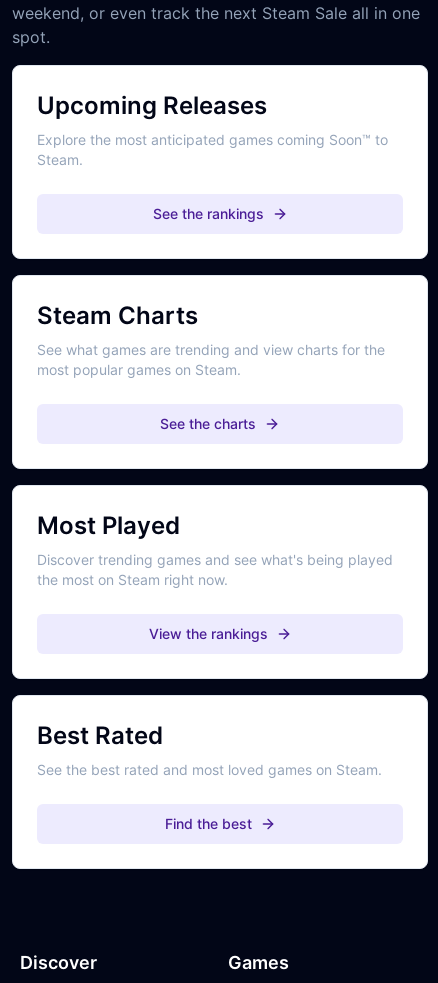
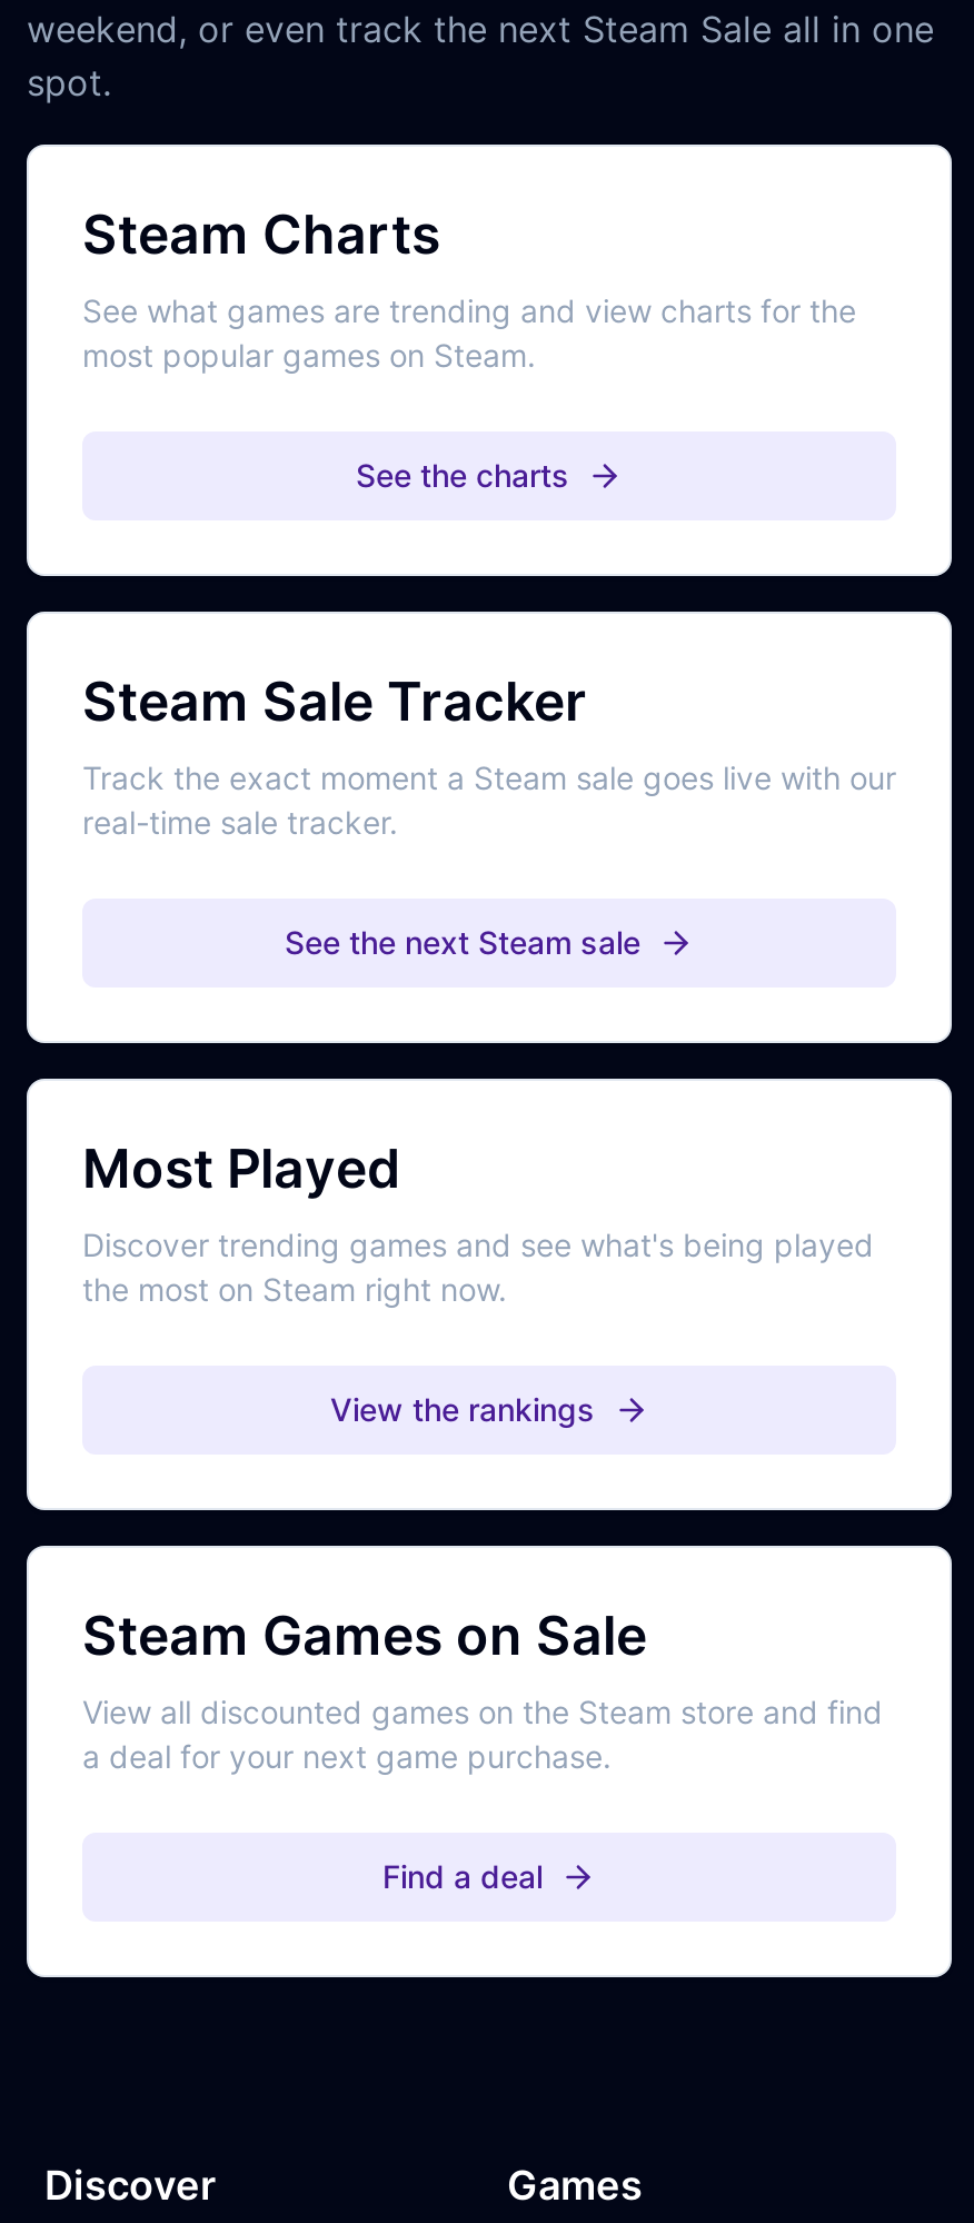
- Upcoming Releases
- Explore the most anticipated games coming Soon™ to
- Steam.
- See the rankings

moved up: Steam Charts | See what games are trending and view charts for the | most popular games on Steam. | See the charts

+ Steam Sale Tracker
+ Track the exact moment a Steam sale goes live with our
+ real-time sale tracker.
+ See the next Steam sale

- Best Rated
- See the best rated and most loved games on Steam.
+ Steam Games on Sale
+ View all discounted games on the Steam store and find
+ a deal for your next game purchase.

- Find the best
+ Find a deal
